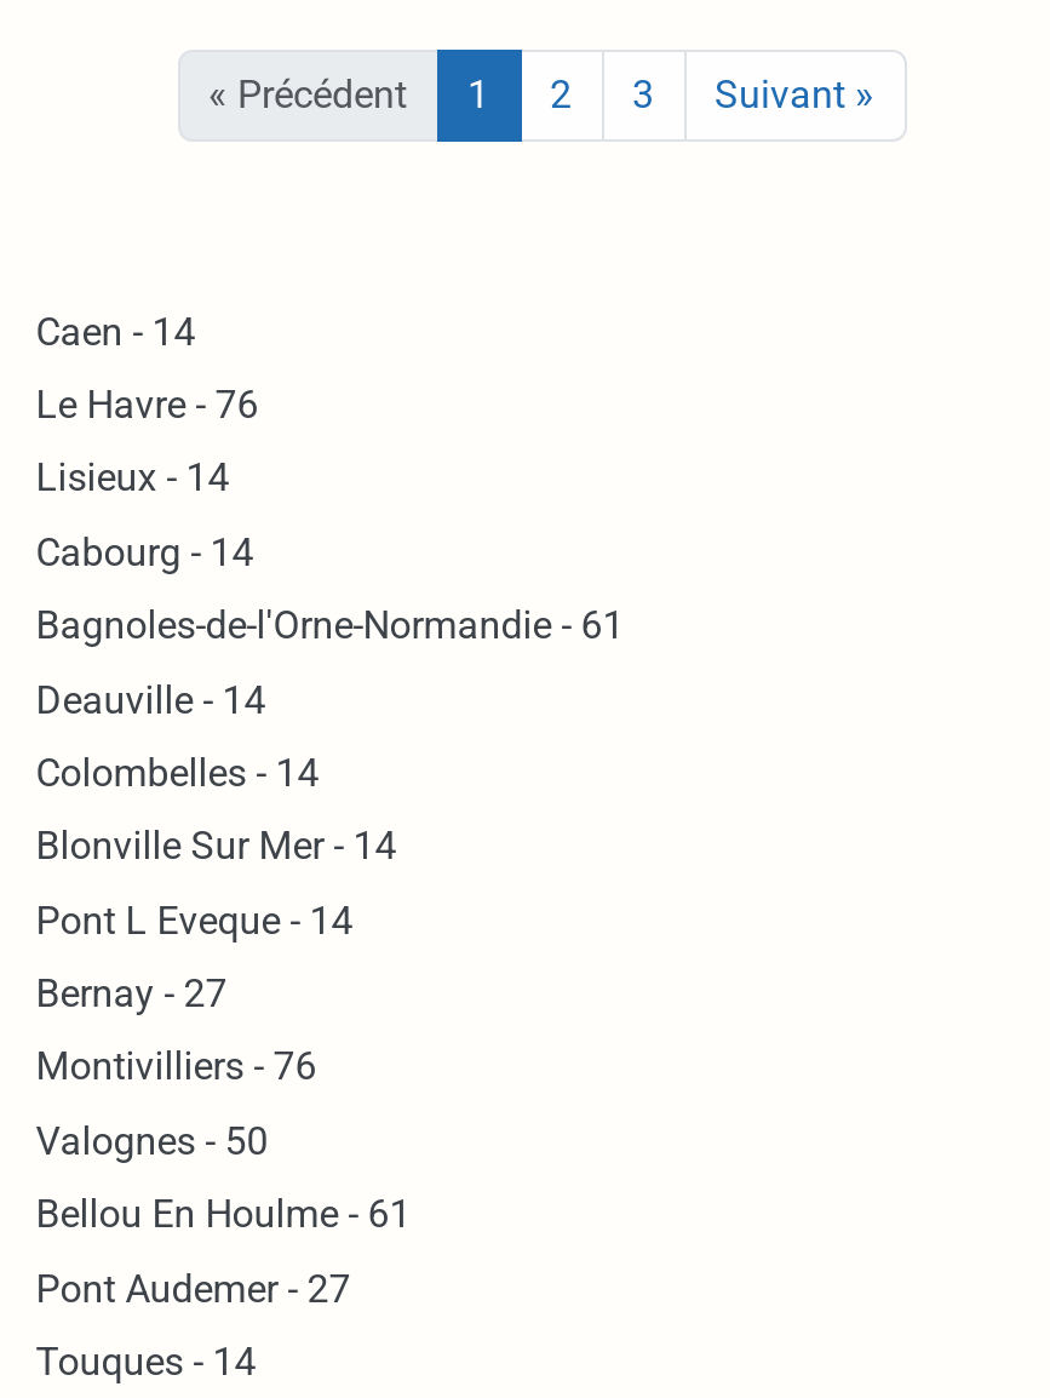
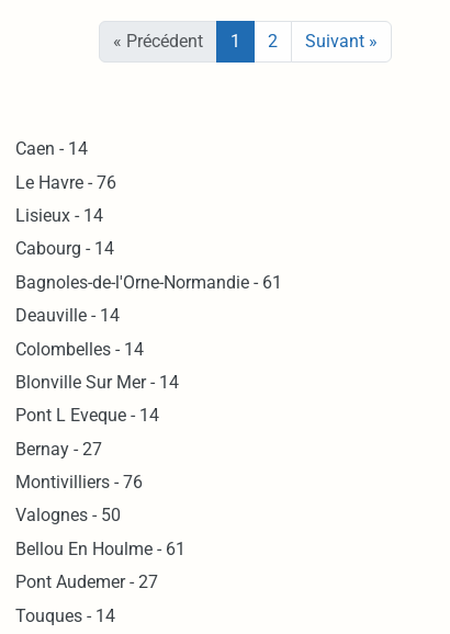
- 3
